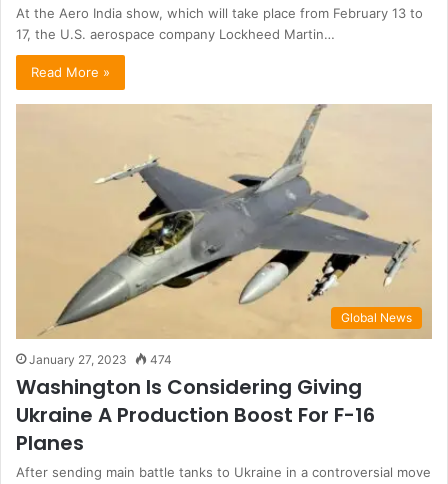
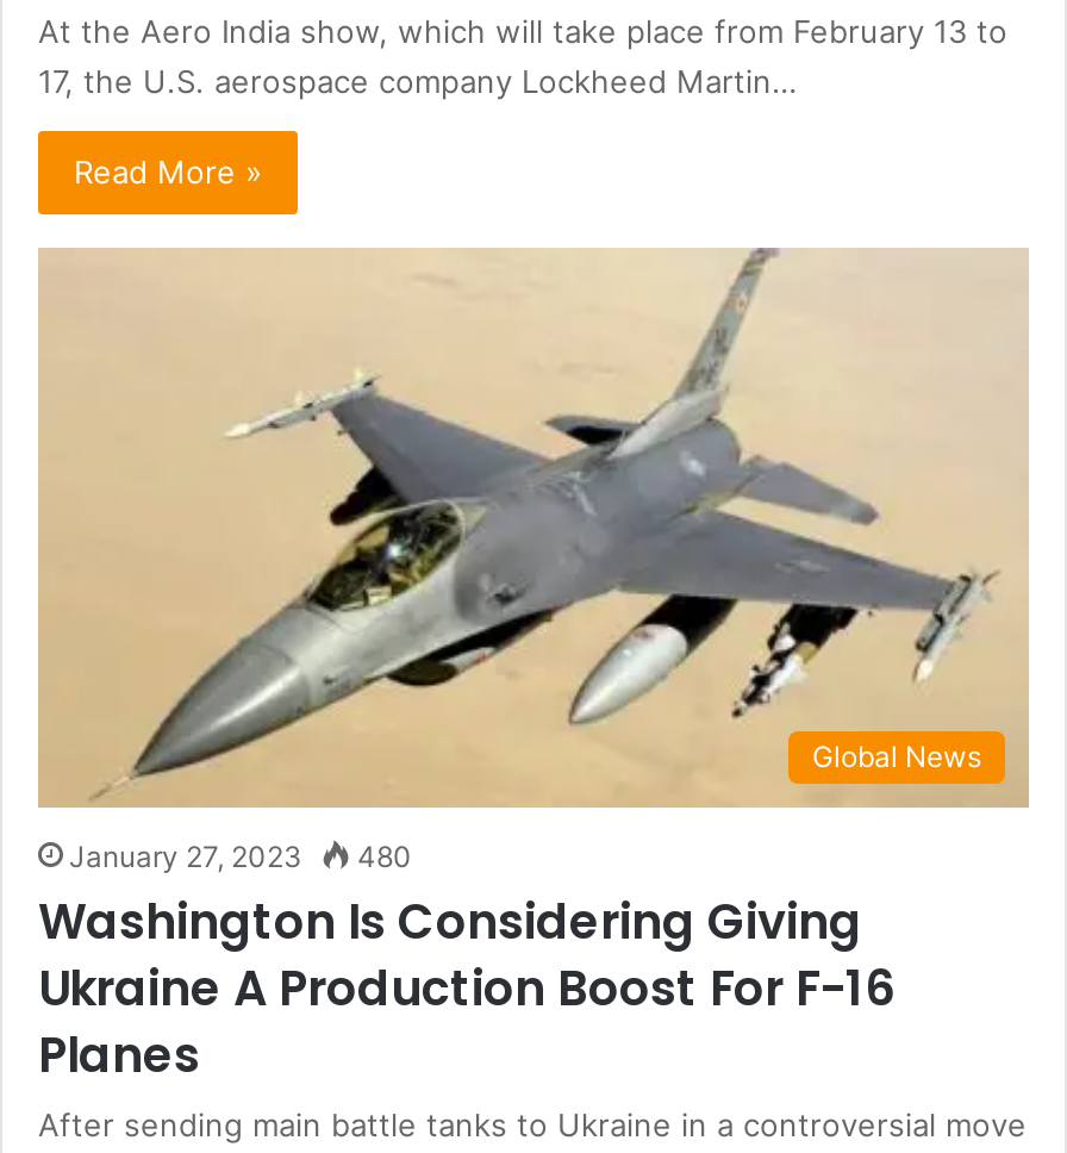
- January 27, 2023 474
+ January 27, 2023 480
